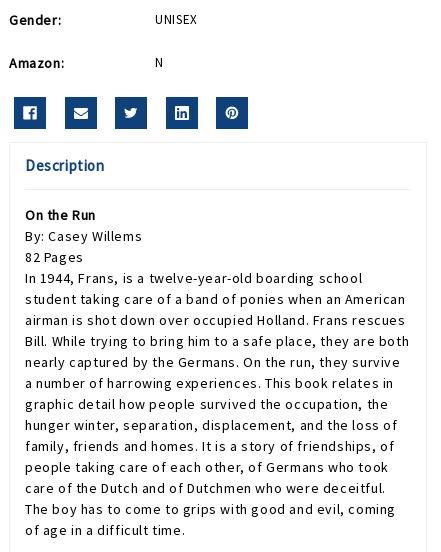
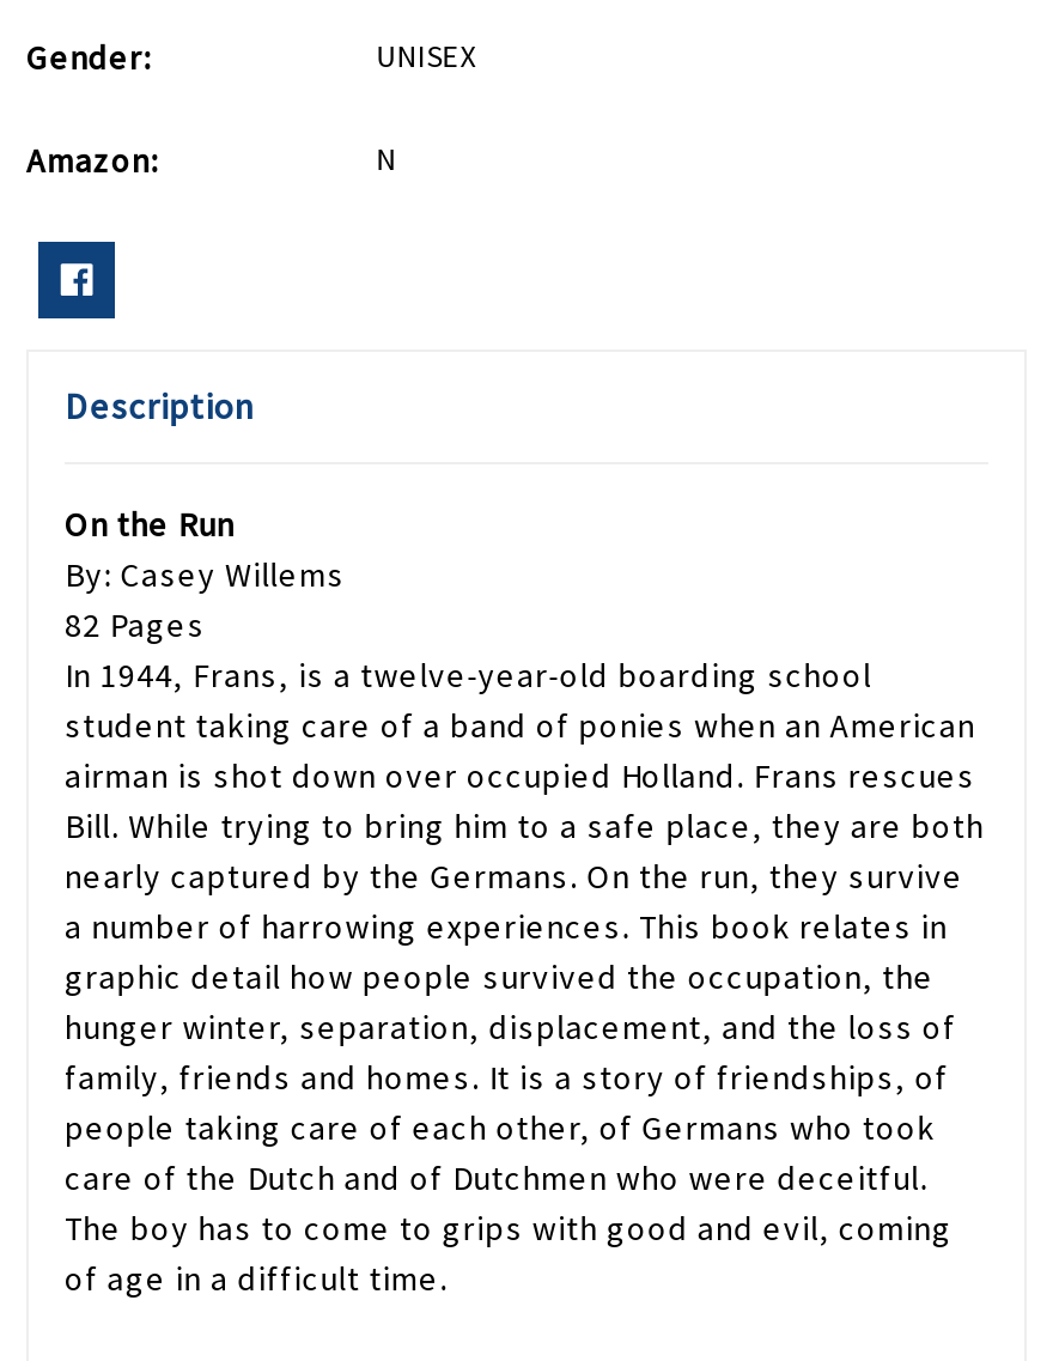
- [image]

- [image]

- [image]

- [image]
